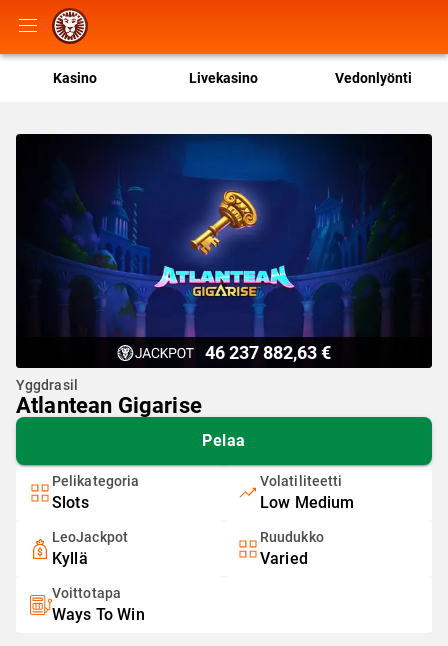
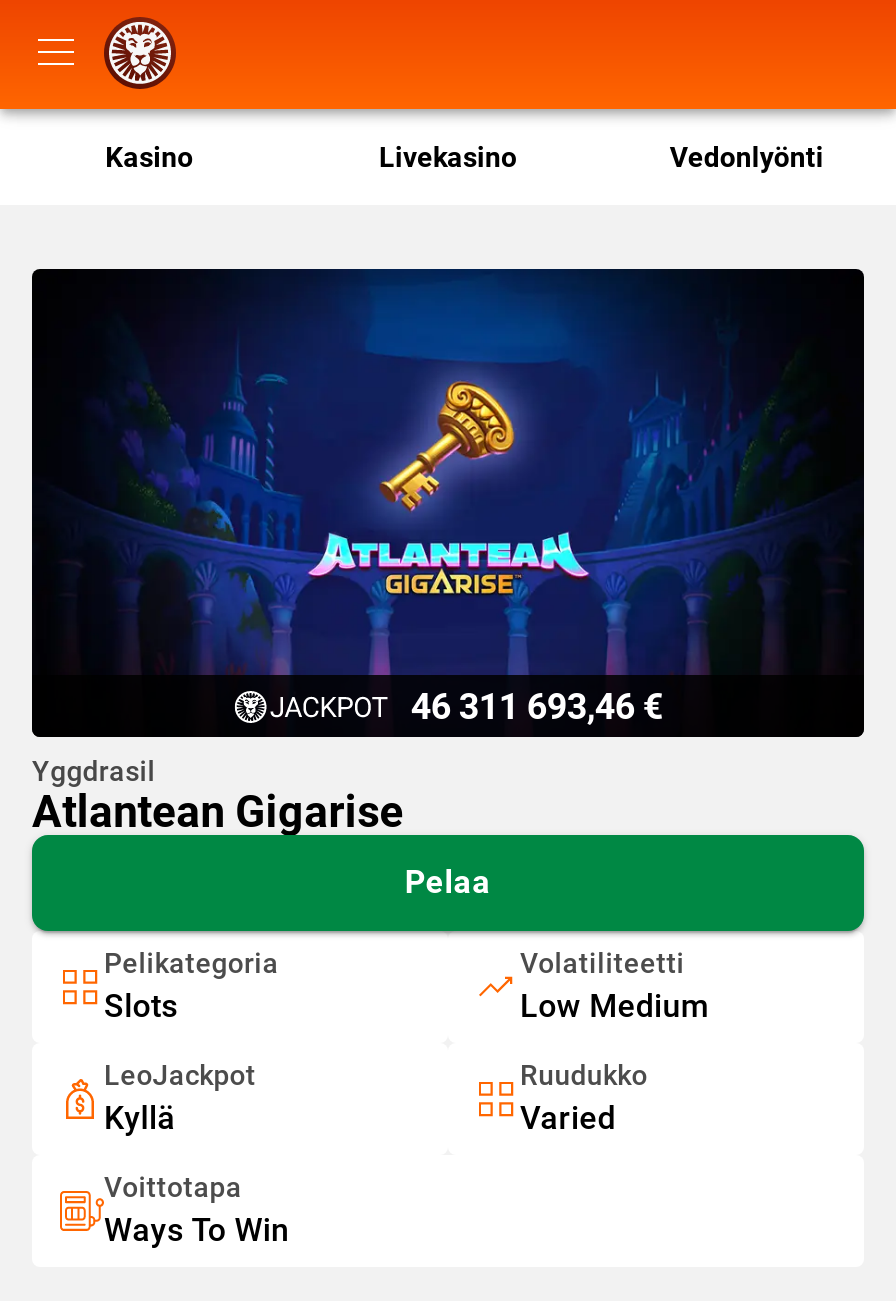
- 46 237 882,63 €
+ 46 311 693,46 €
